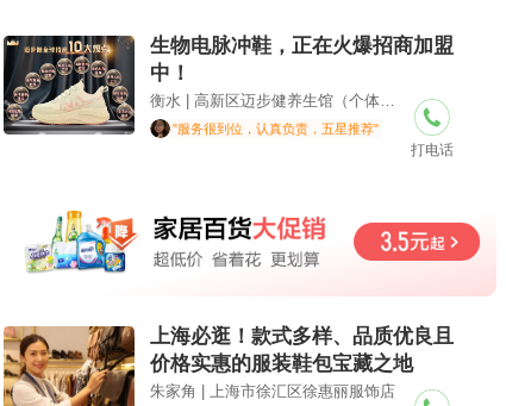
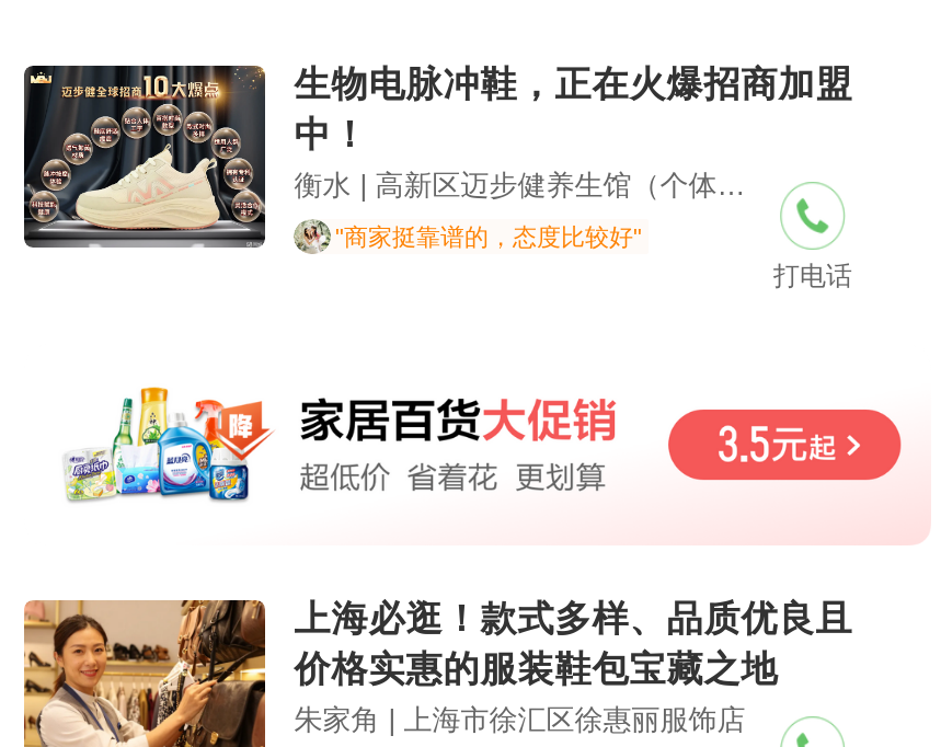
- "服务很到位，认真负责，五星推荐"
+ "商家挺靠谱的，态度比较好"
